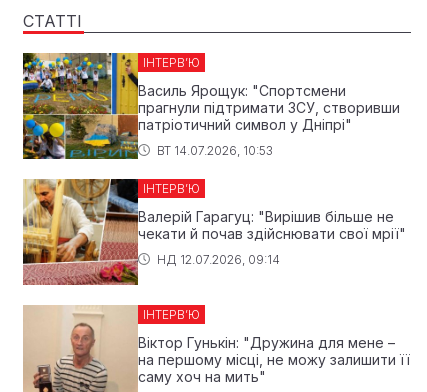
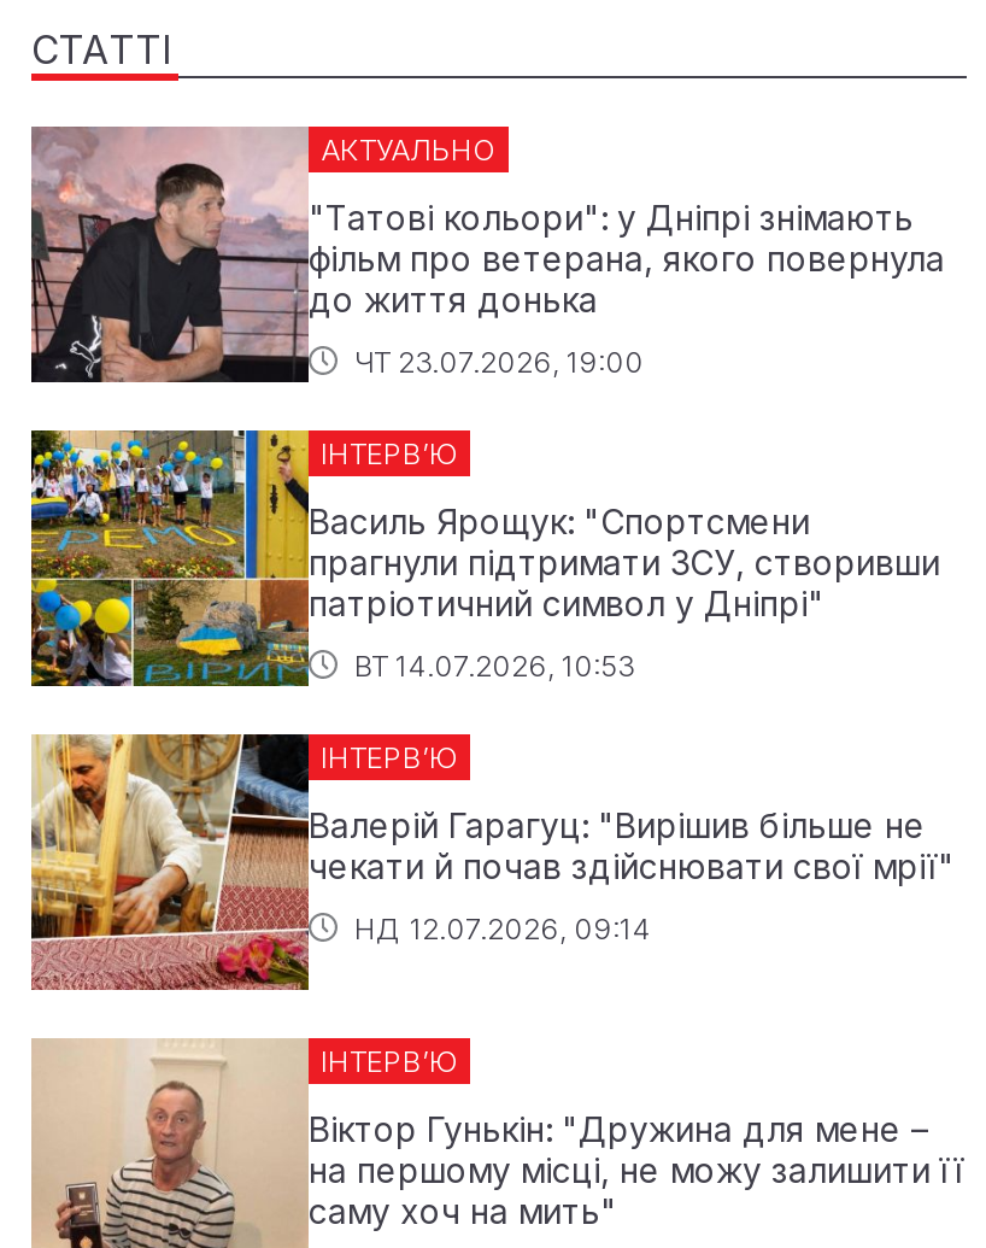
+ [image]
+ АКТУАЛЬНО
+ "Татові кольори": у Дніпрі знімають
+ фільм про ветерана, якого повернула
+ до життя донька
+ ЧТ 23.07.2026, 19:00
